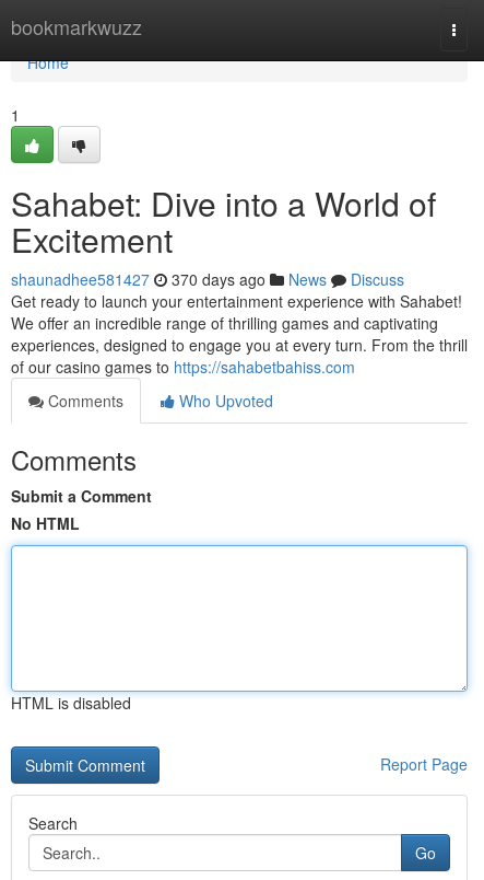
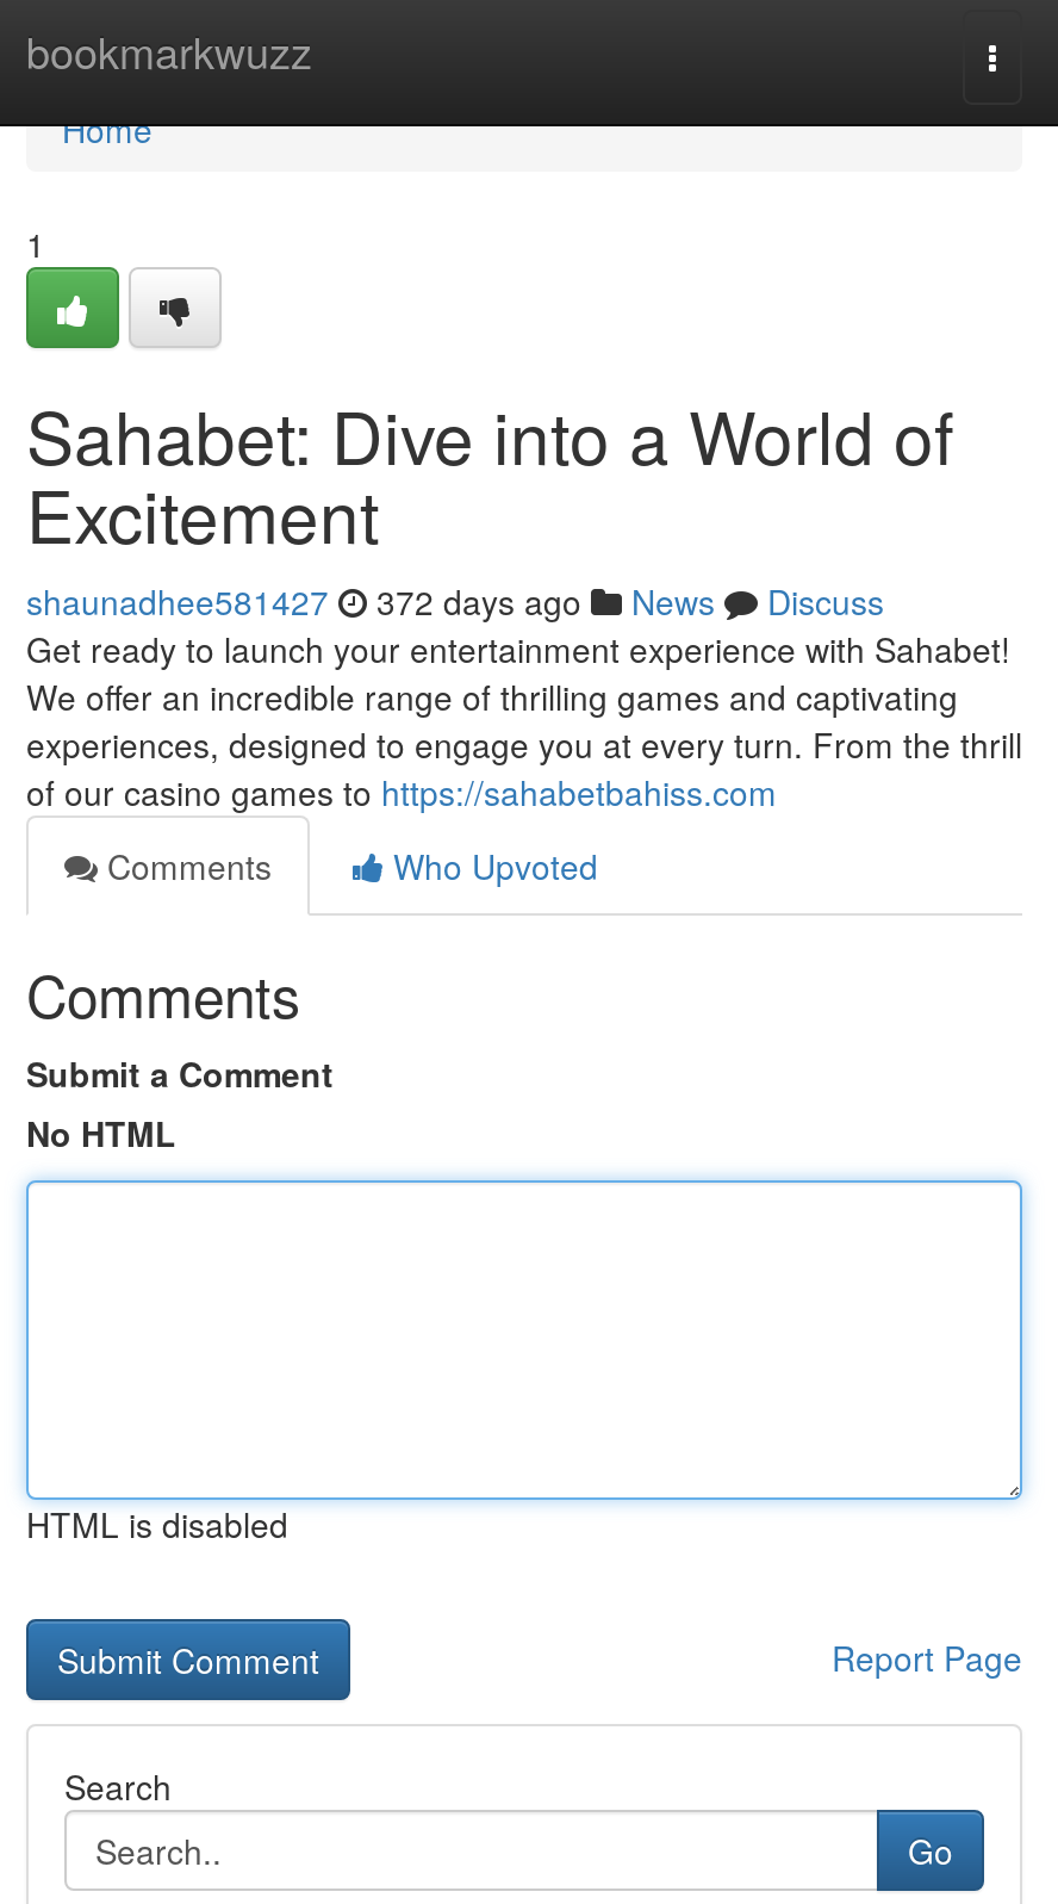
- shaunadhee581427 370 days ago News Discuss
+ shaunadhee581427 372 days ago News Discuss
